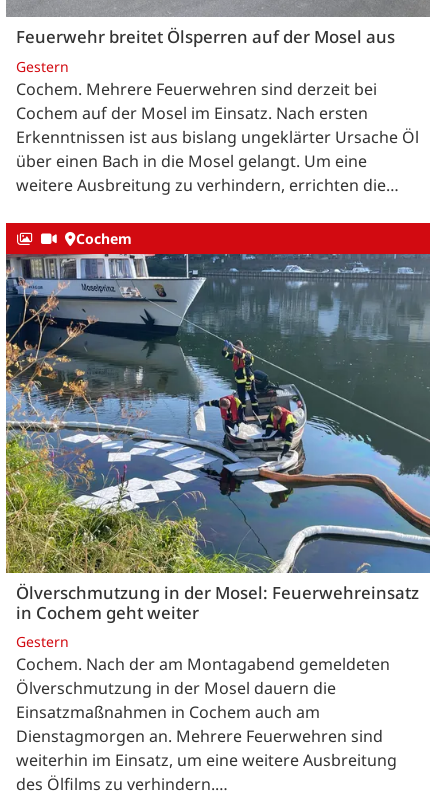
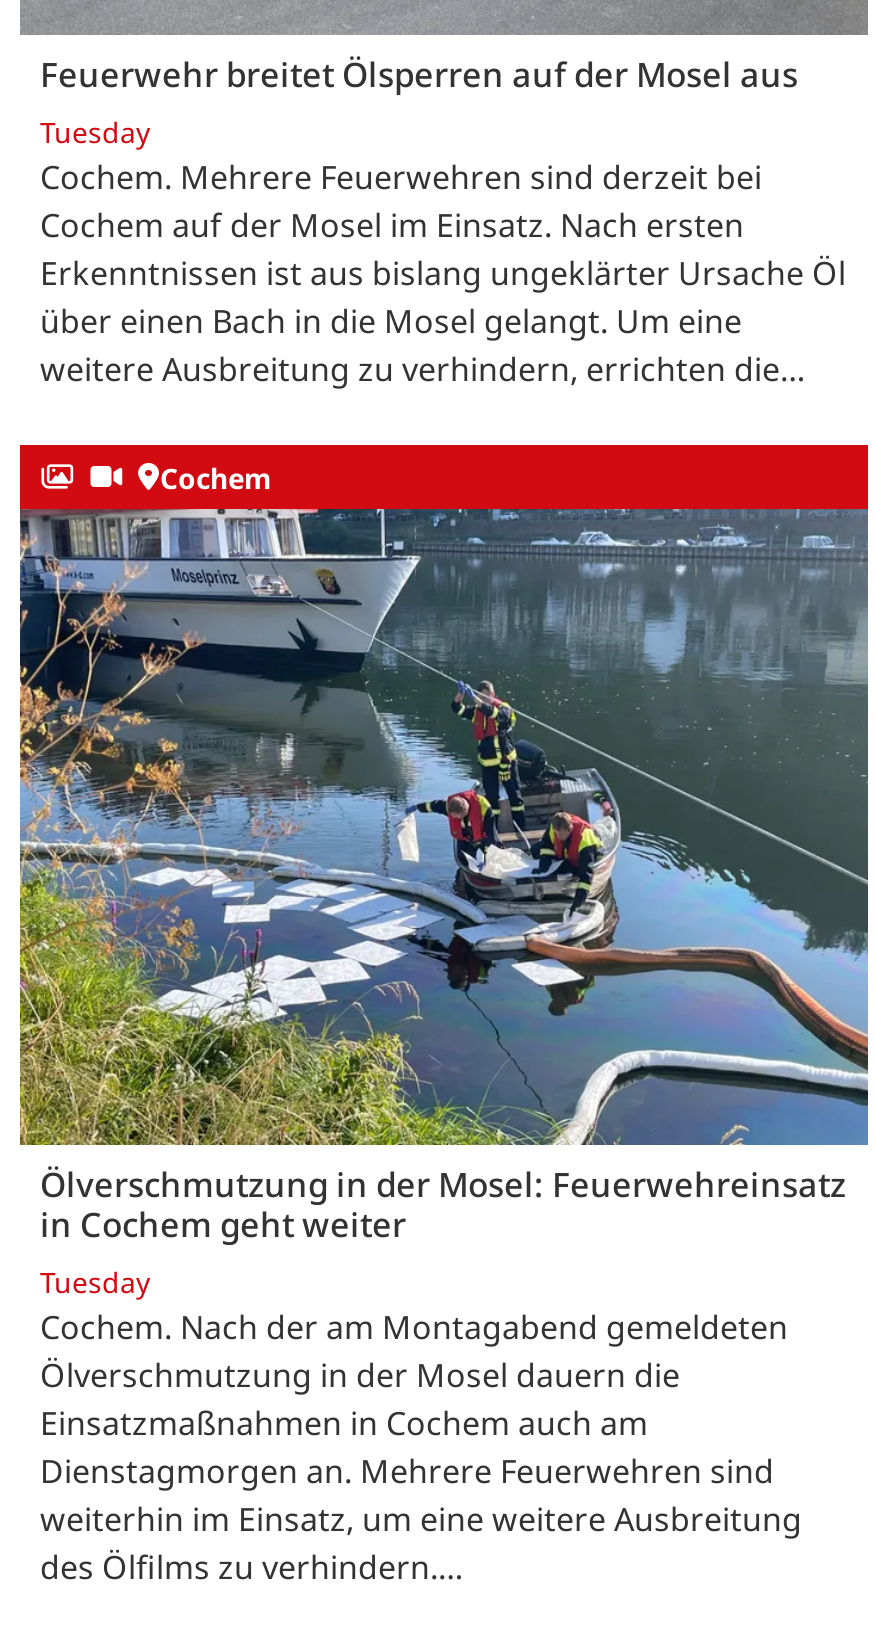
- Gestern
+ Tuesday

- Gestern
+ Tuesday
